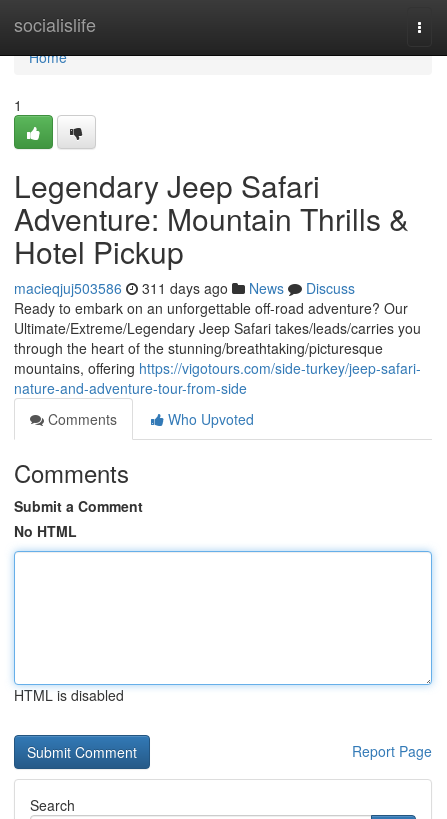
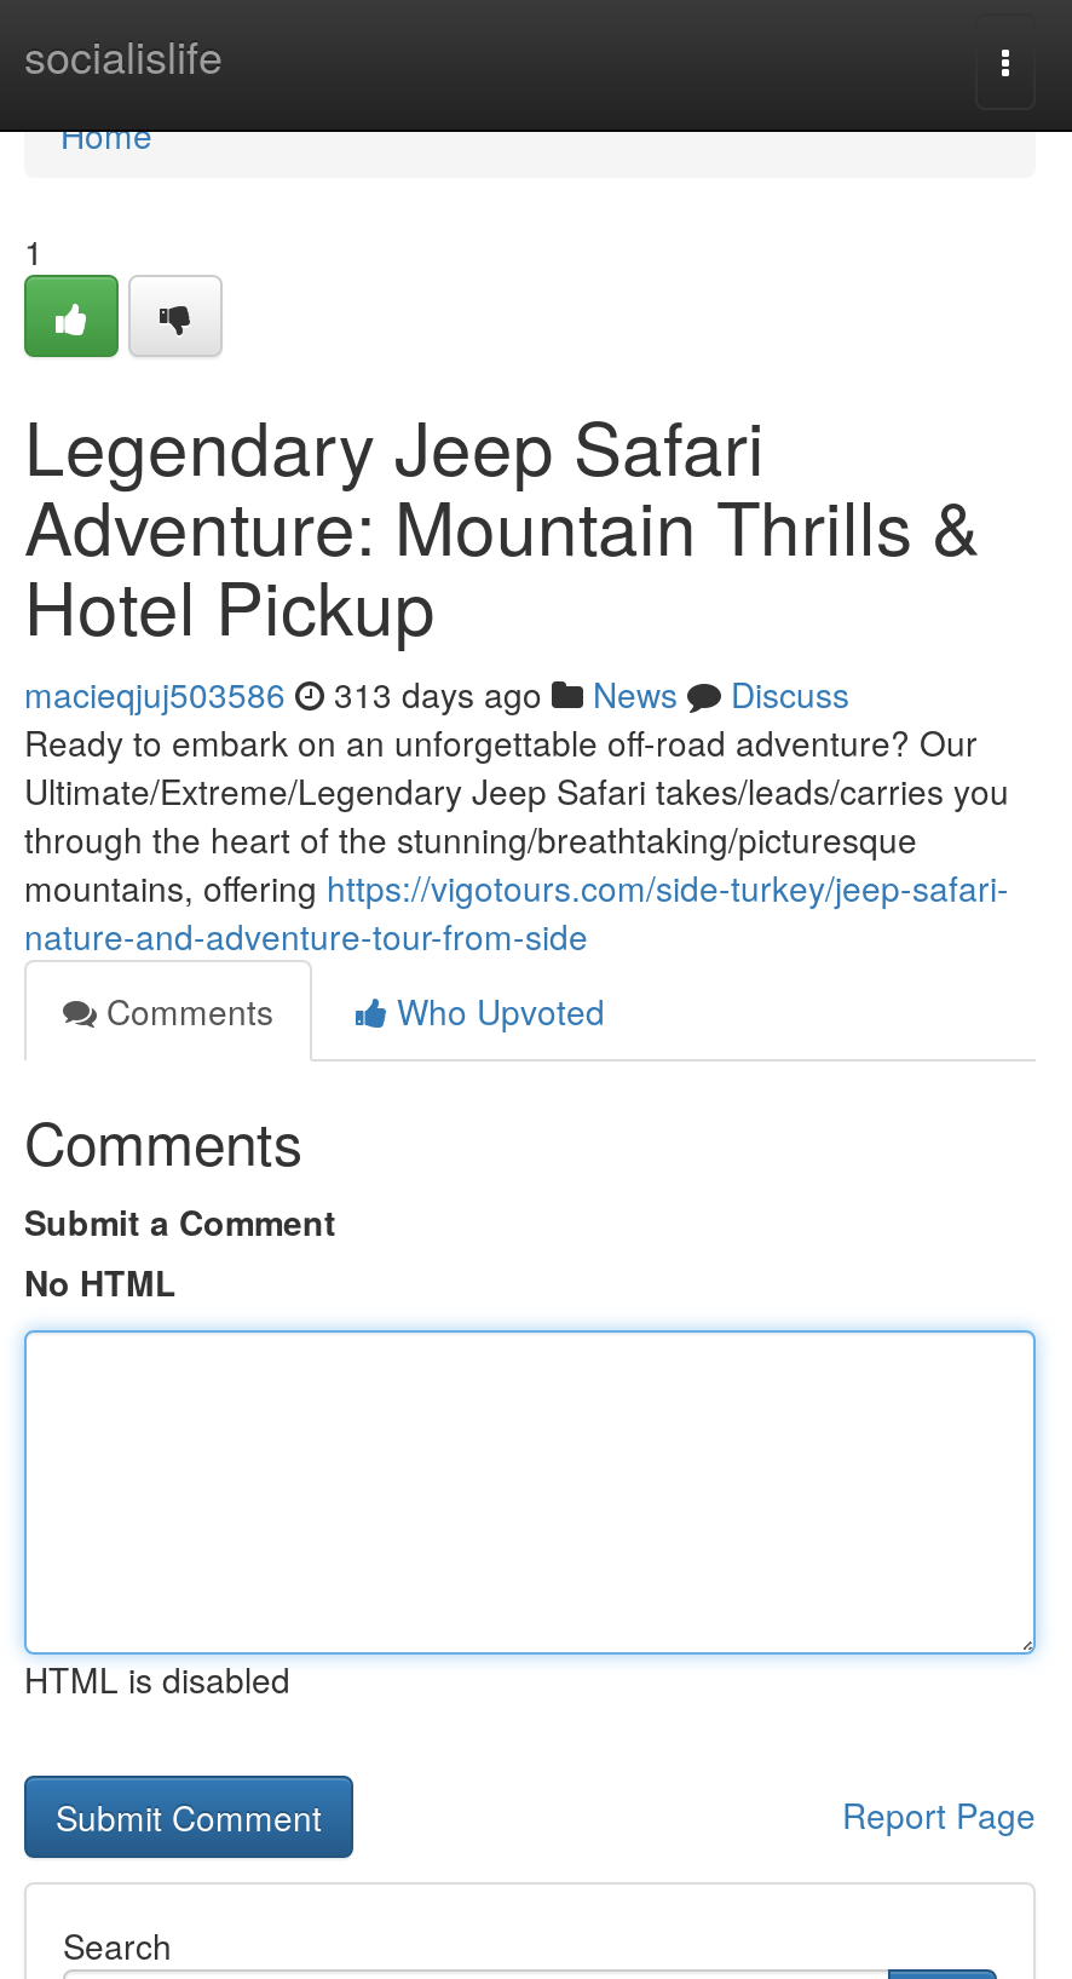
- macieqjuj503586 311 days ago News Discuss
+ macieqjuj503586 313 days ago News Discuss
